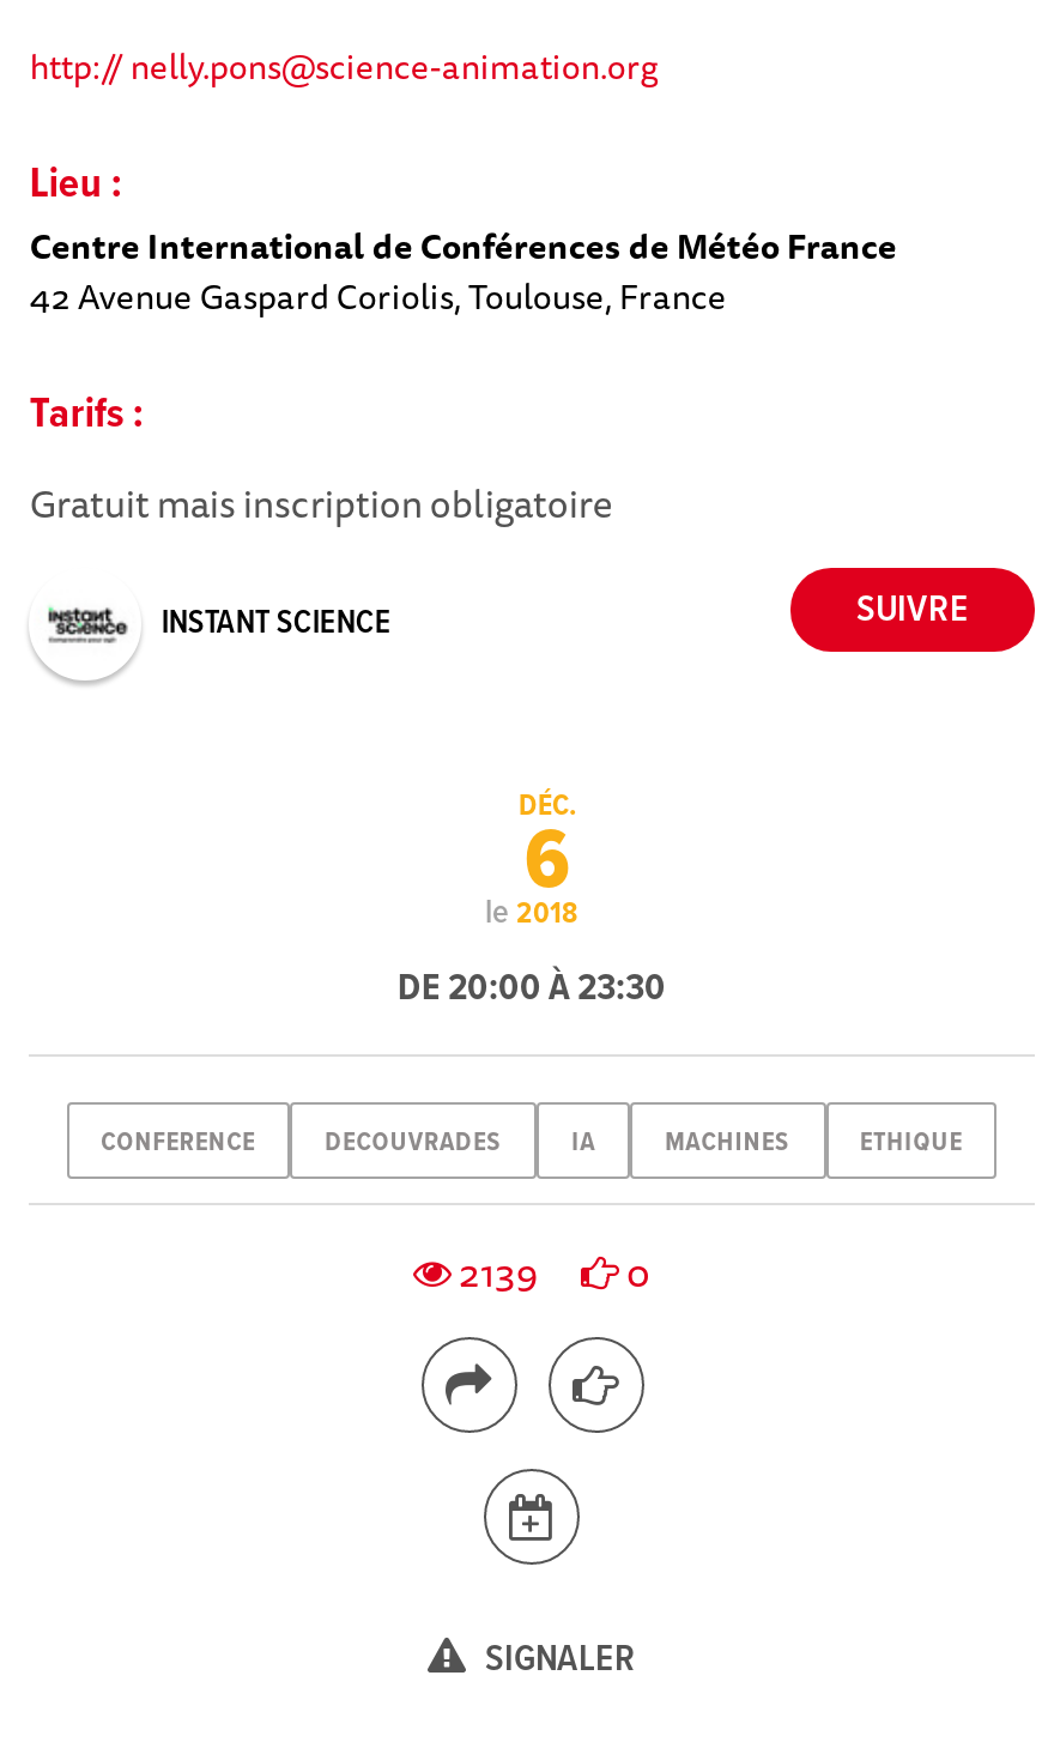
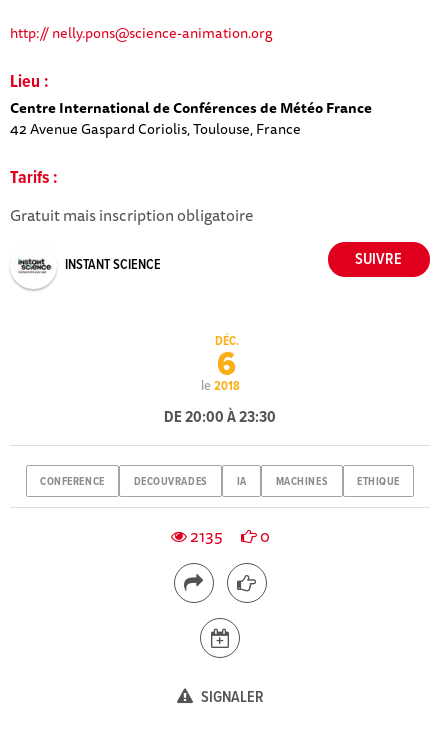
- 2139 0
+ 2135 0
